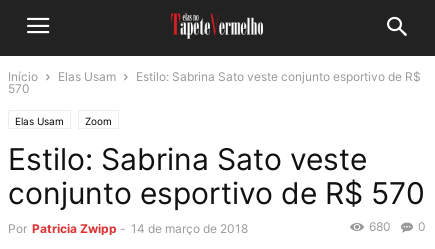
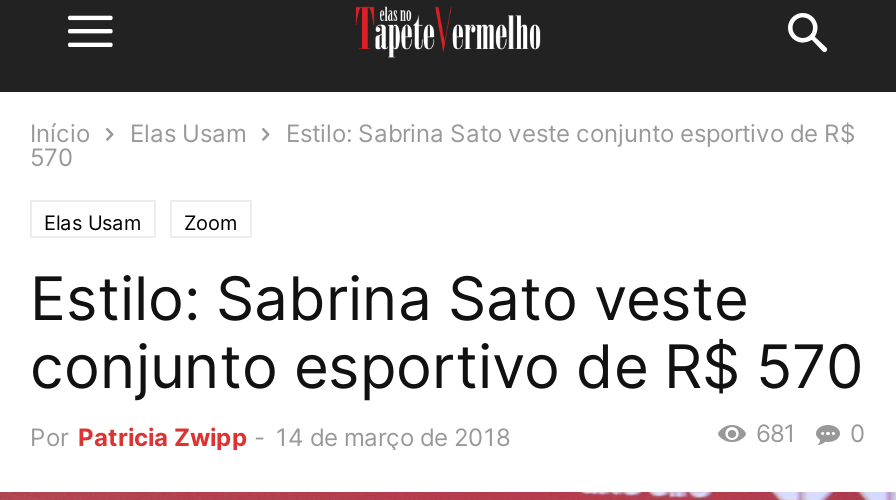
- 680 0
+ 681 0
